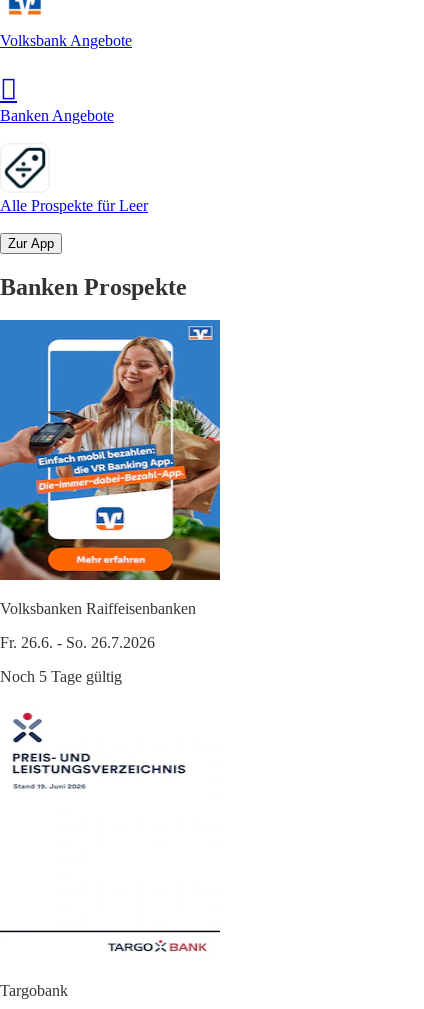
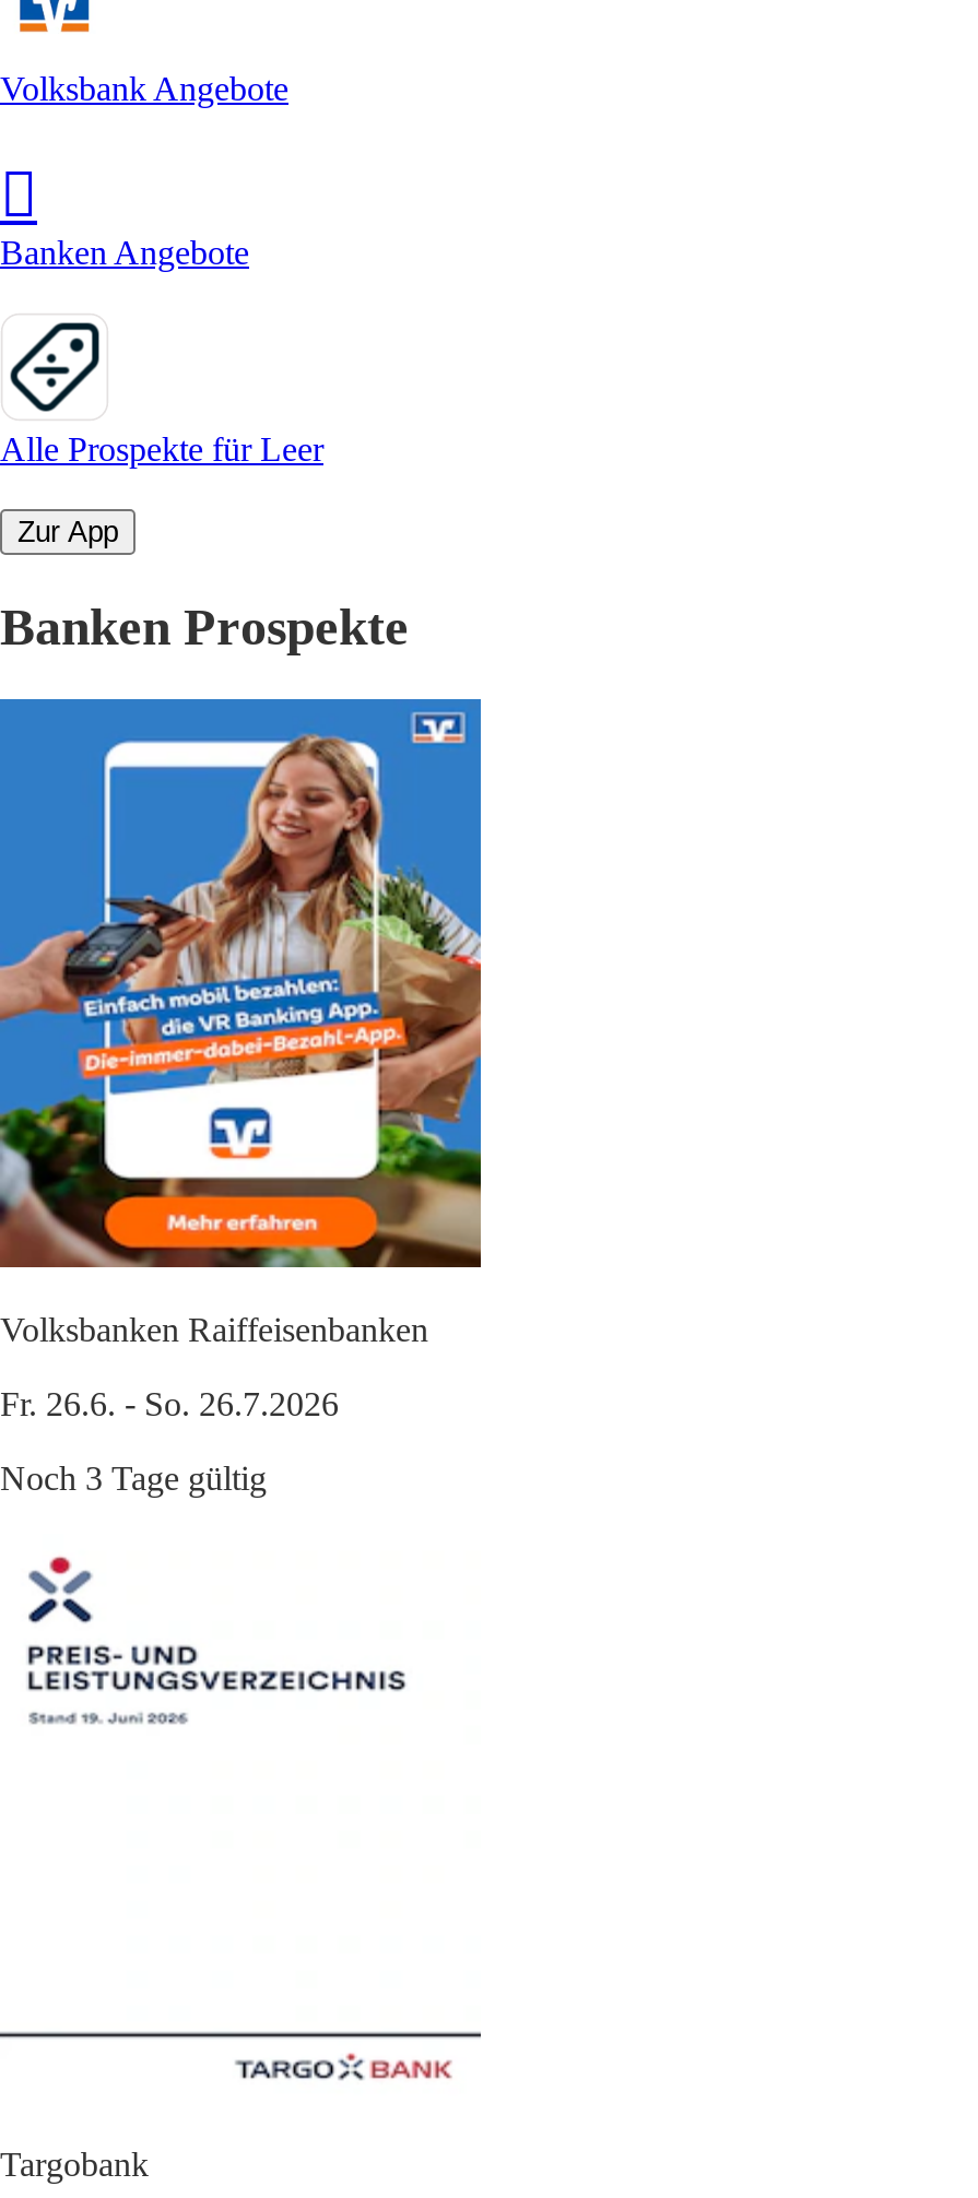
- Noch 5 Tage gültig
+ Noch 3 Tage gültig
